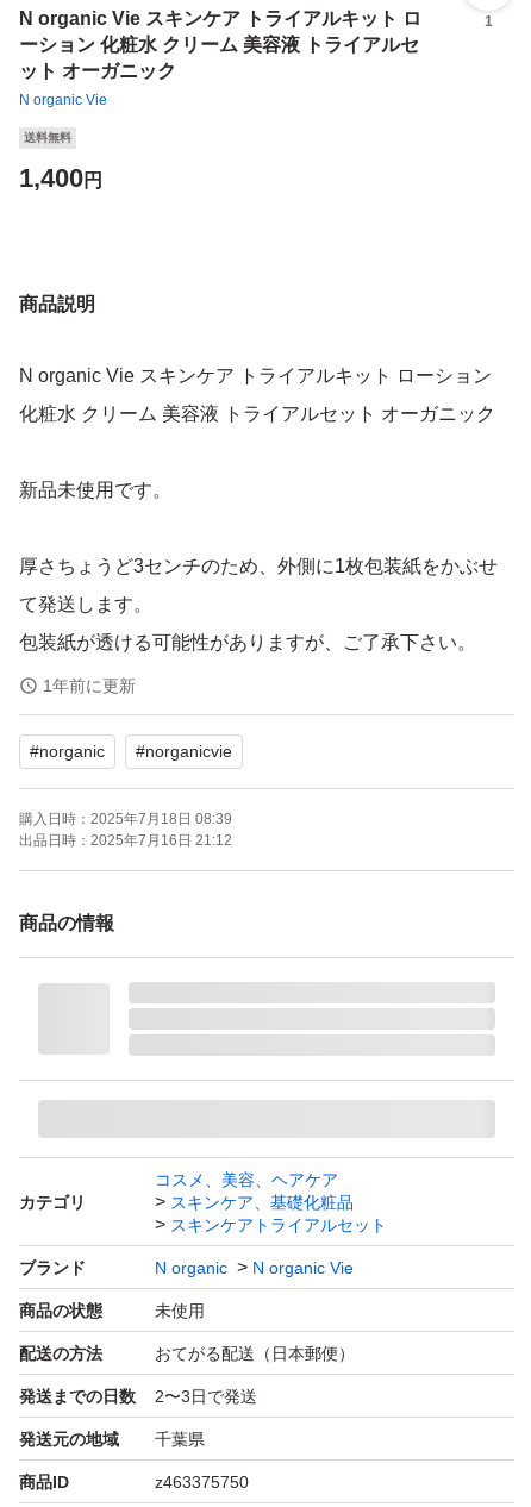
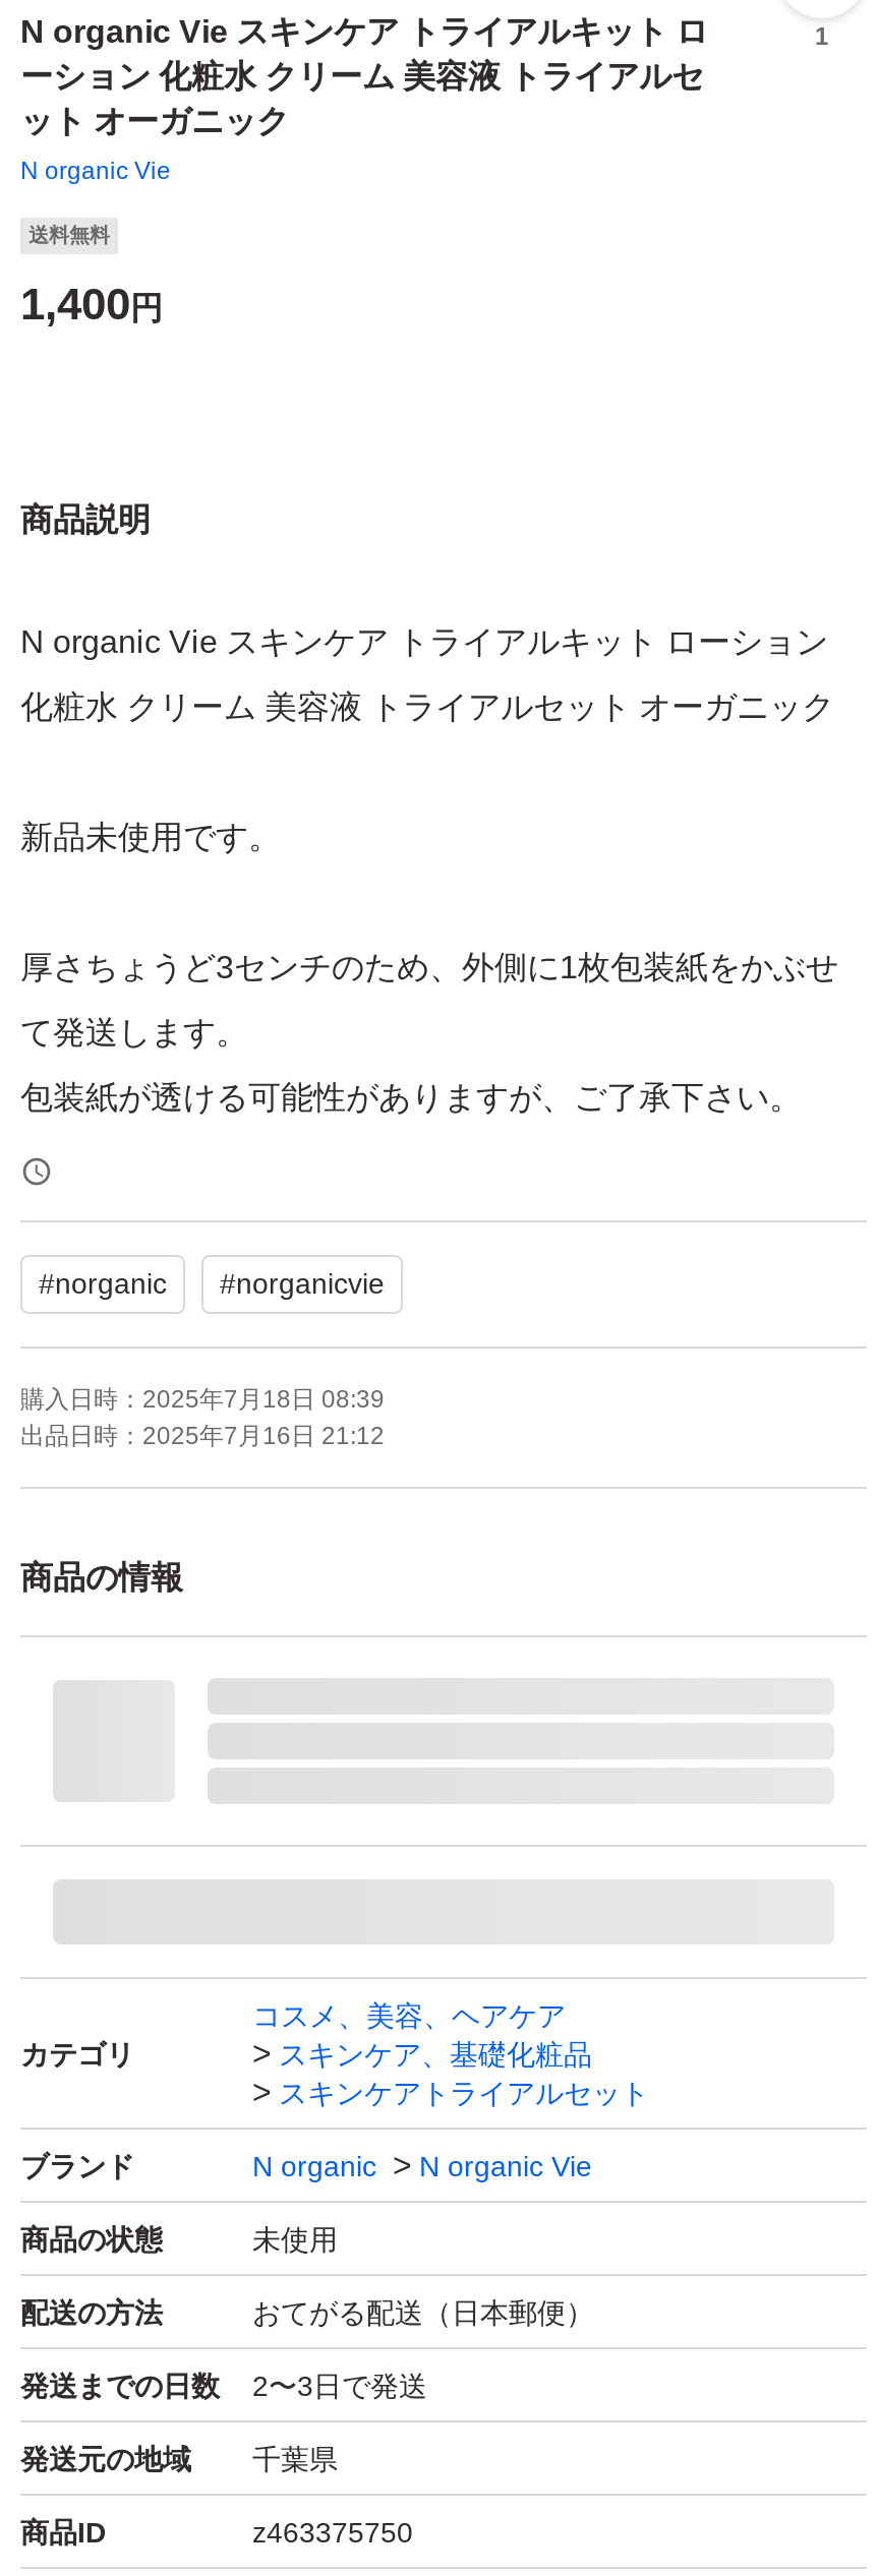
- 1年前に更新
